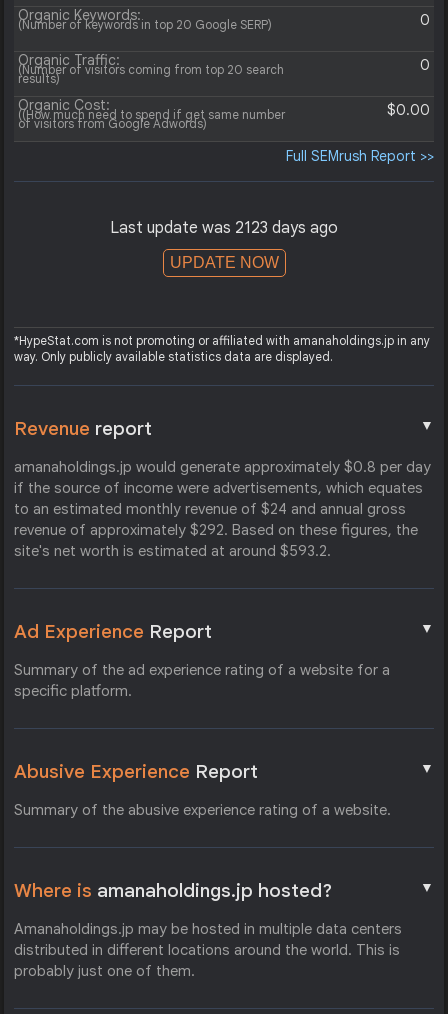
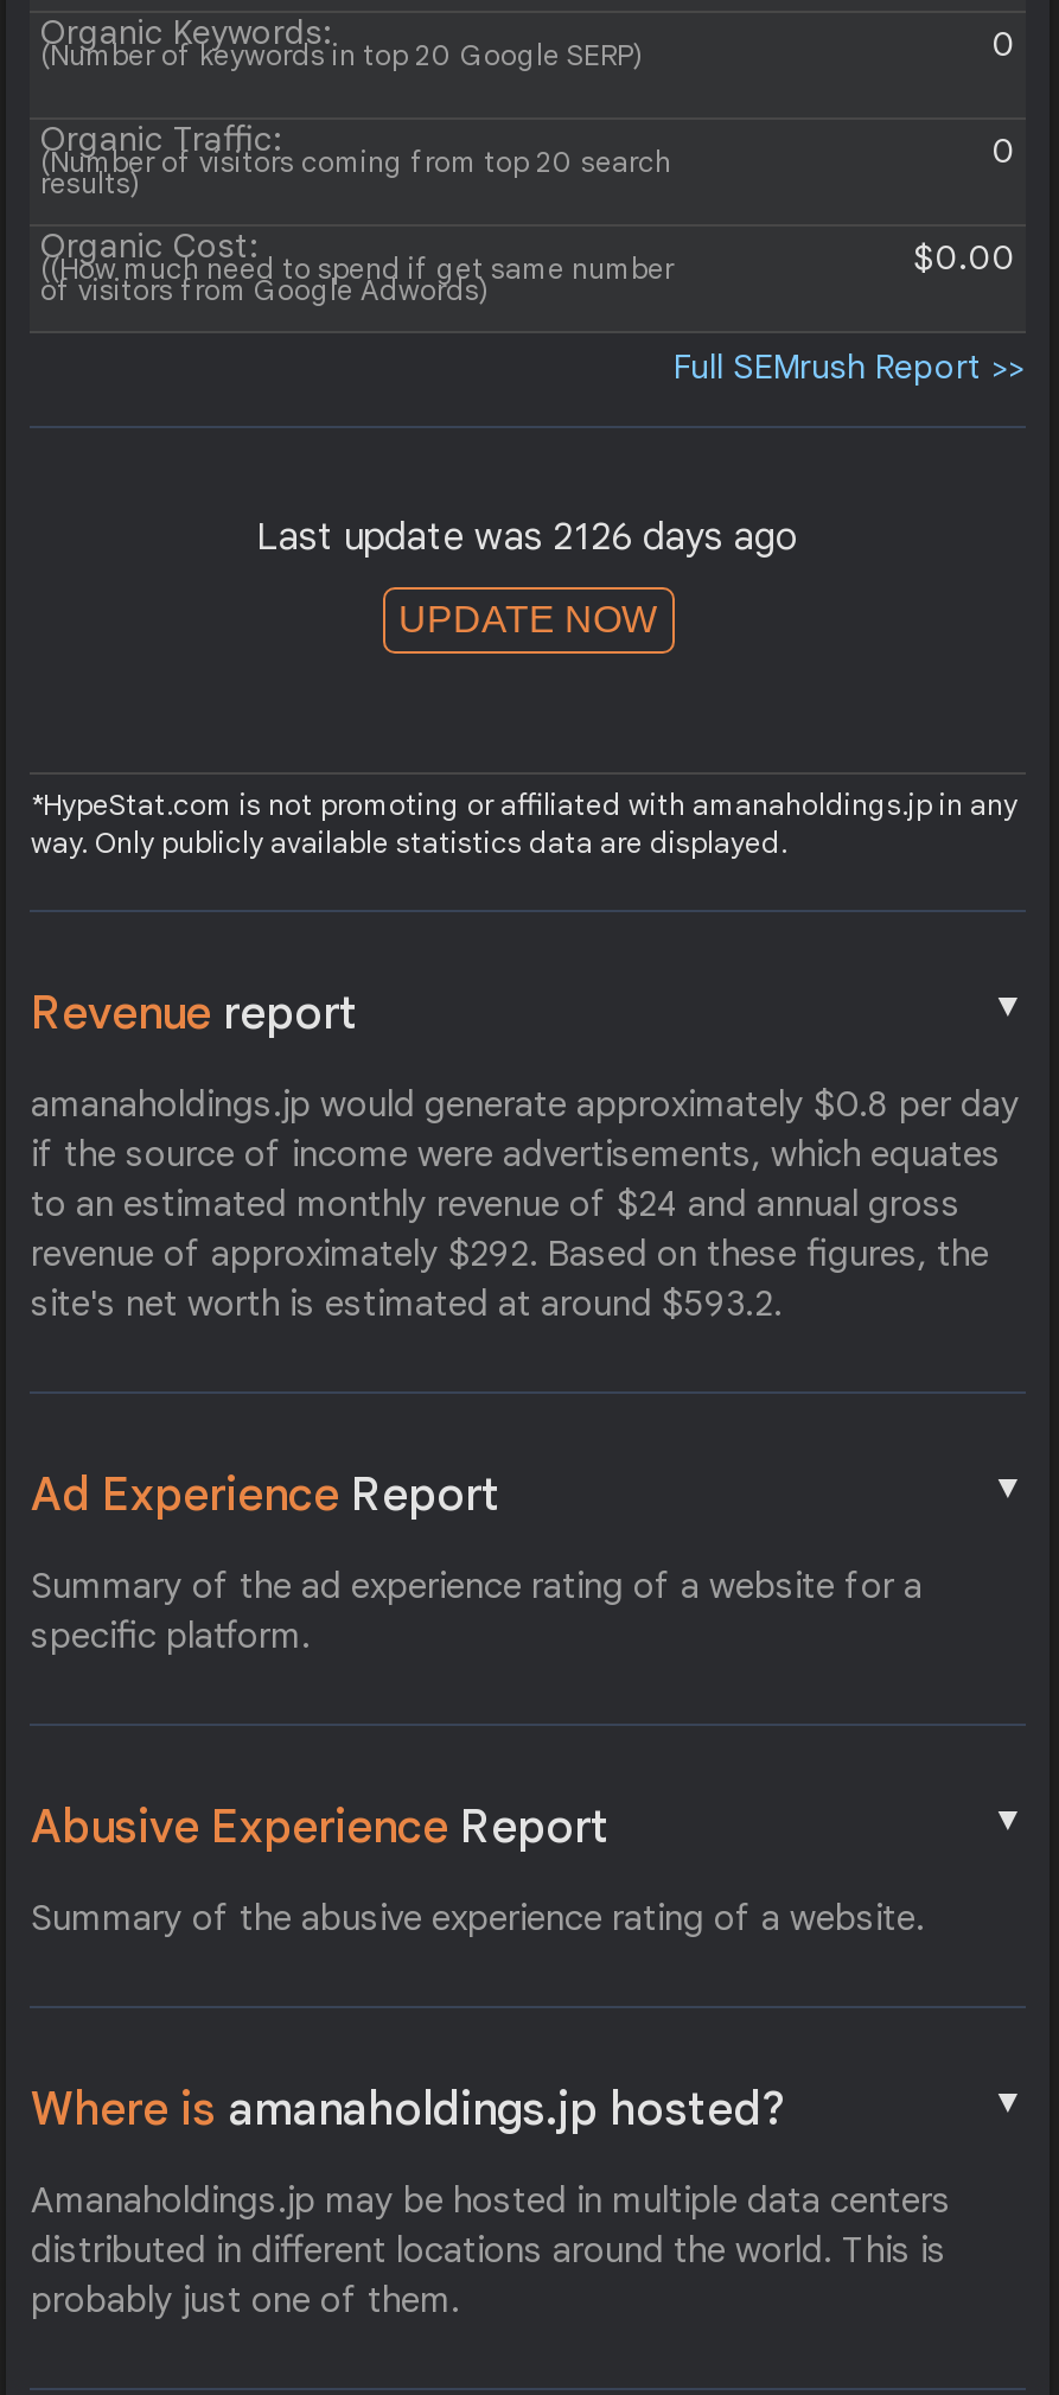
- Last update was 2123 days ago
+ Last update was 2126 days ago
